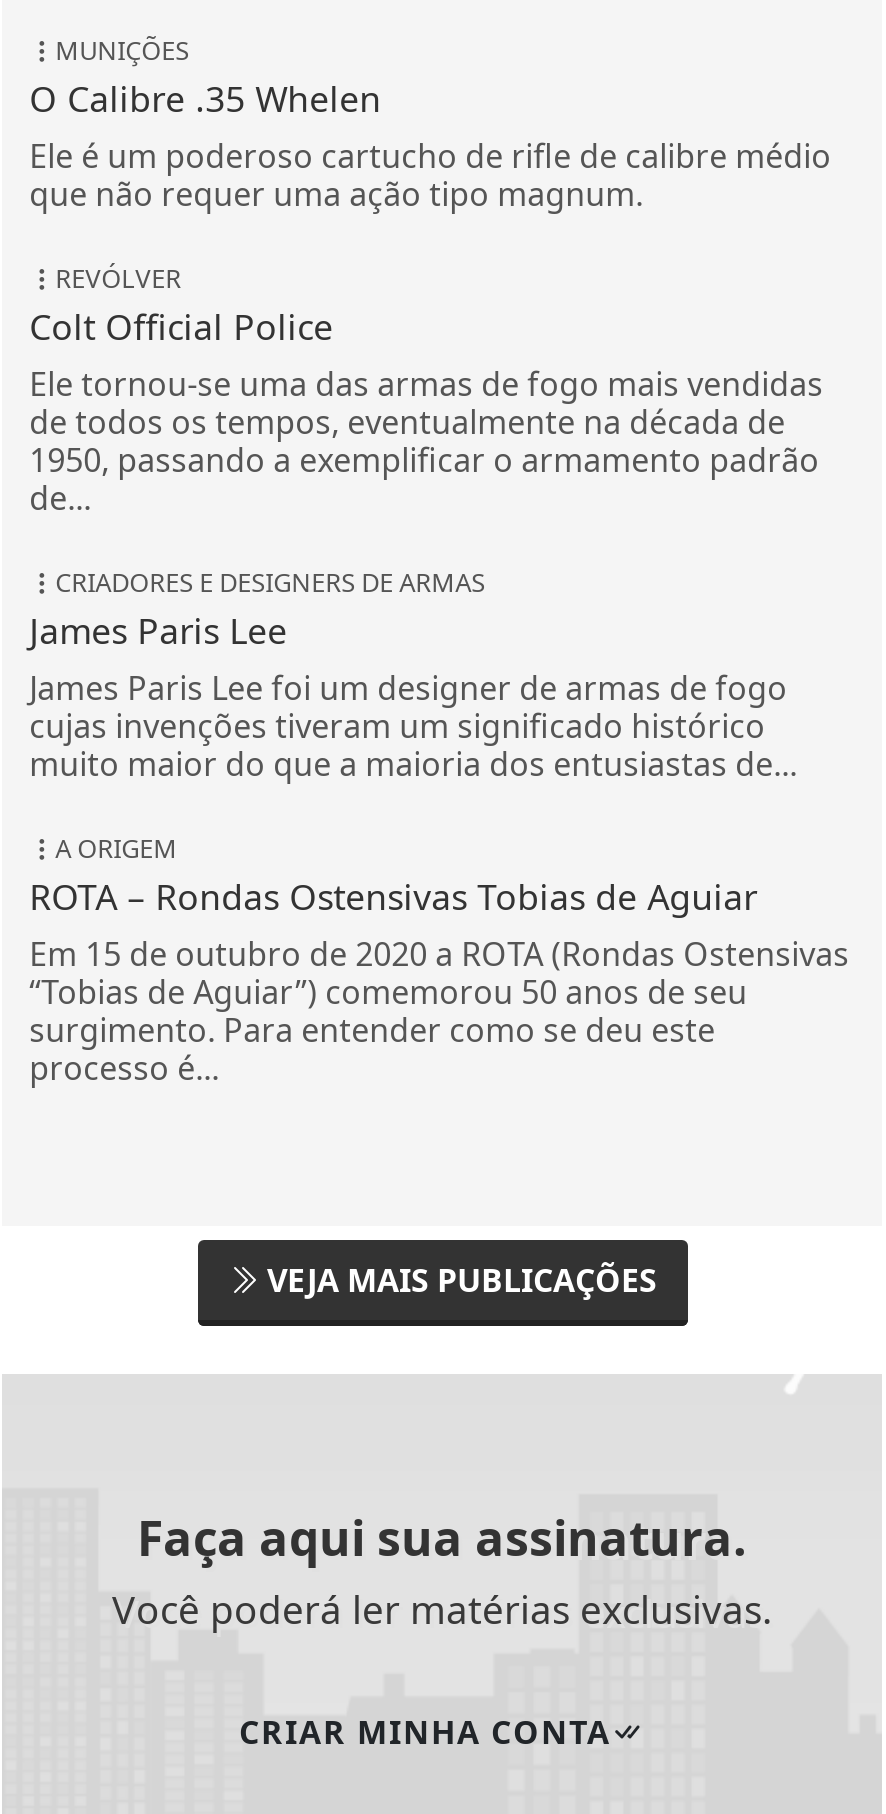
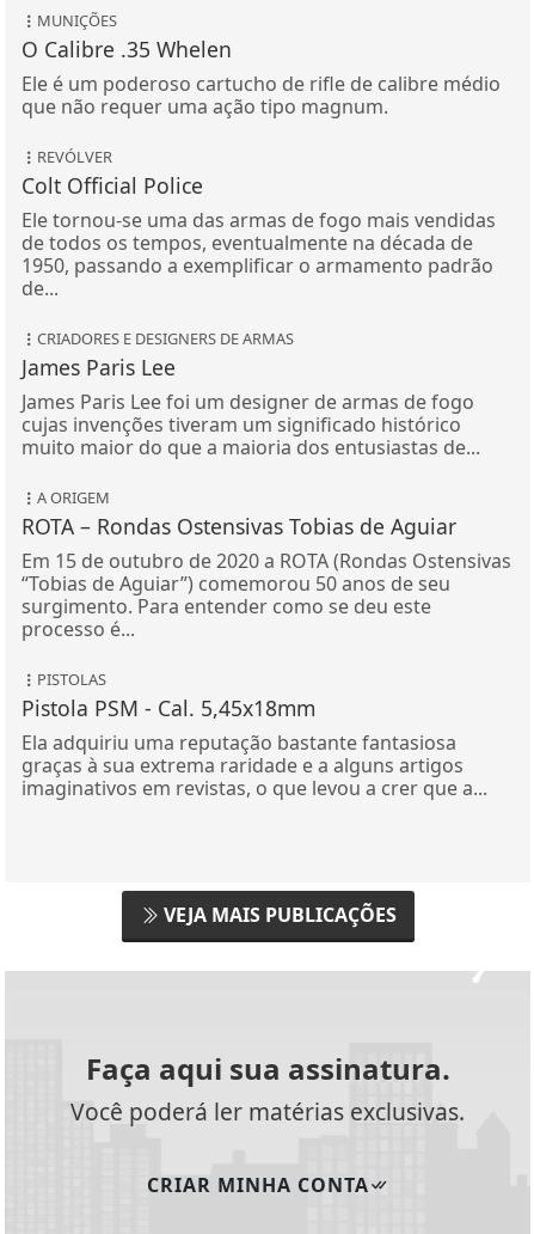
+ PISTOLAS
+ Pistola PSM - Cal. 5,45x18mm
+ Ela adquiriu uma reputação bastante fantasiosa
+ graças à sua extrema raridade e a alguns artigos
+ imaginativos em revistas, o que levou a crer que a...
